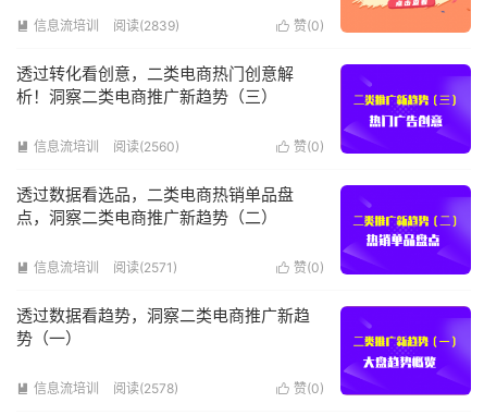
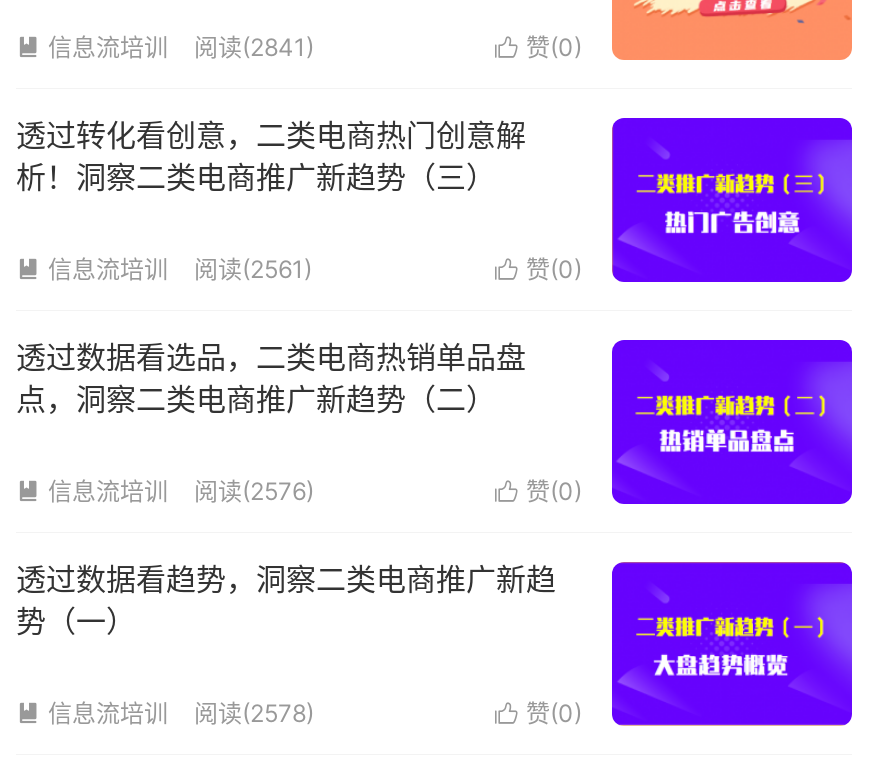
- 阅读(2839)
+ 阅读(2841)

- 阅读(2560)
+ 阅读(2561)

- 阅读(2571)
+ 阅读(2576)
